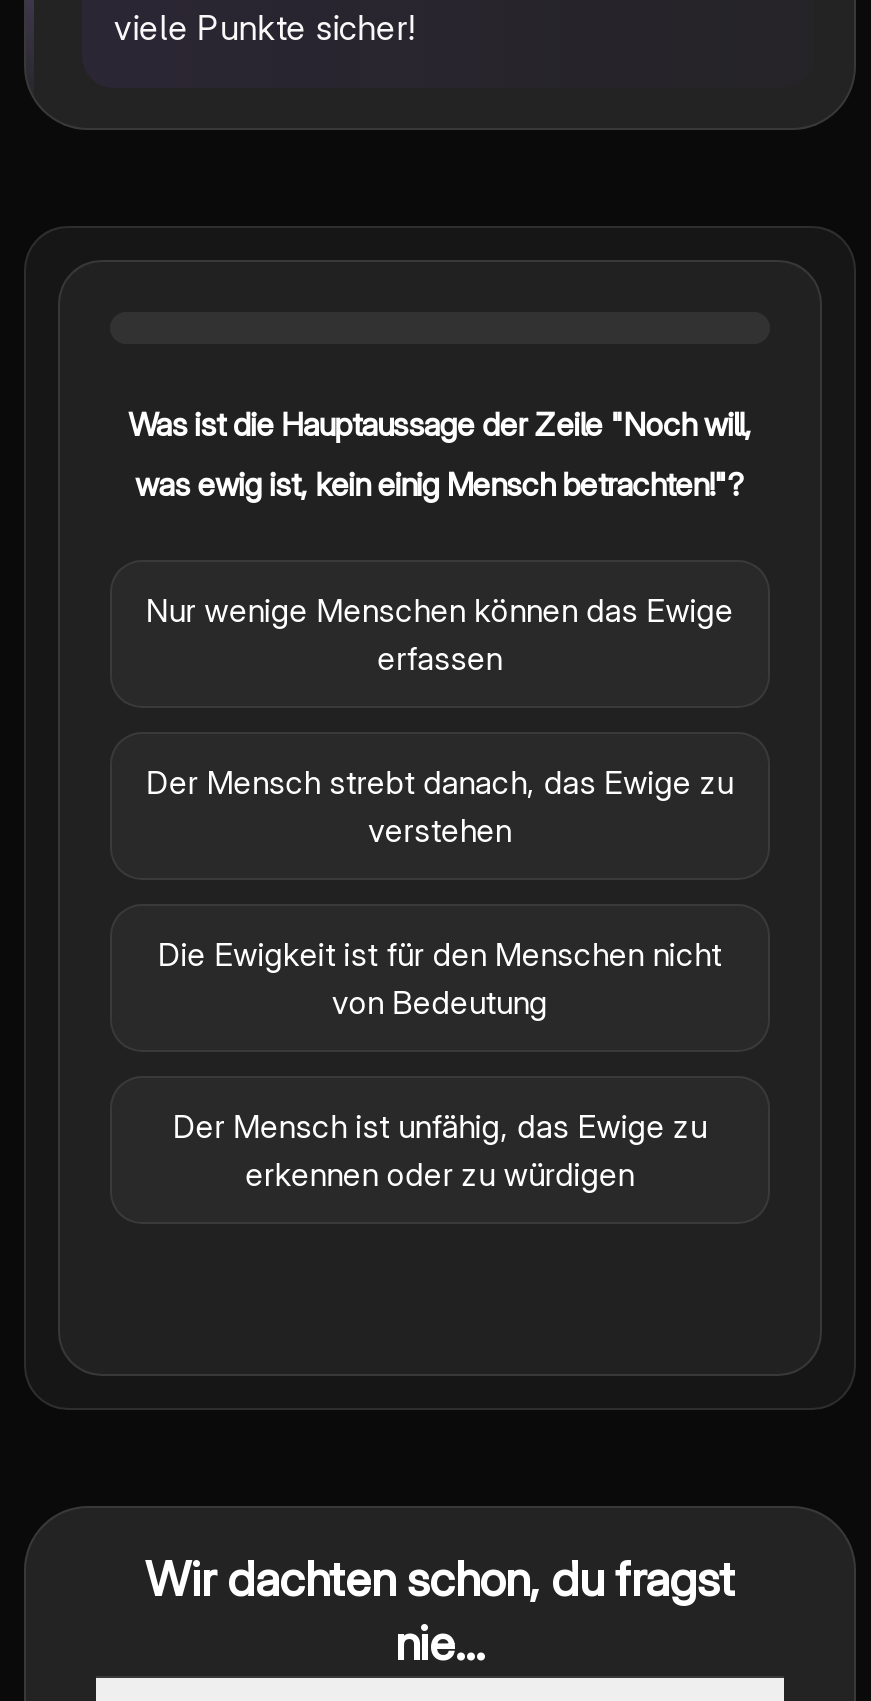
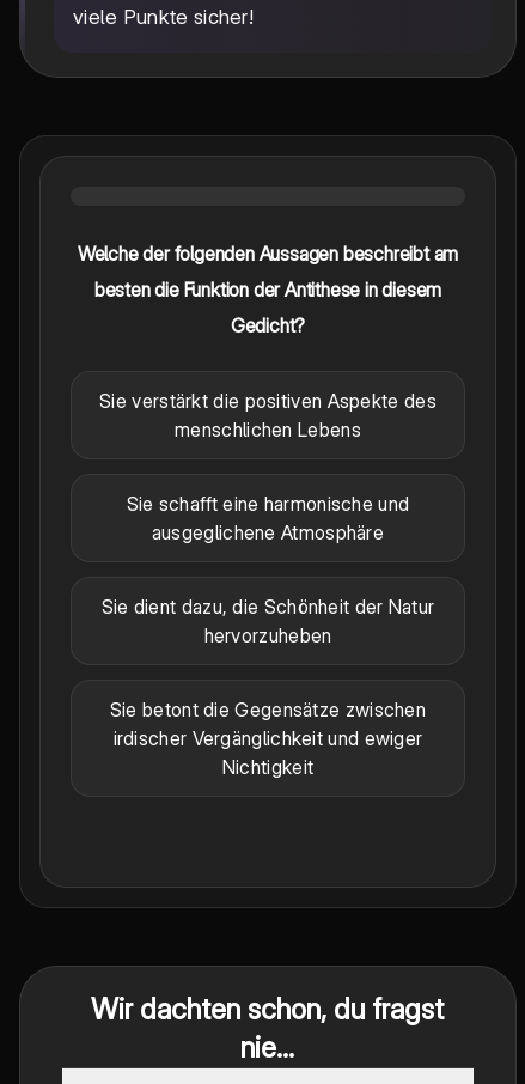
- Was ist die Hauptaussage der Zeile "Noch will,
- was ewig ist, kein einig Mensch betrachten!"?
- Nur wenige Menschen können das Ewige
- erfassen
- Der Mensch strebt danach, das Ewige zu
- verstehen
- Die Ewigkeit ist für den Menschen nicht
- von Bedeutung
- Der Mensch ist unfähig, das Ewige zu
- erkennen oder zu würdigen
+ Welche der folgenden Aussagen beschreibt am
+ besten die Funktion der Antithese in diesem
+ Gedicht?
+ Sie verstärkt die positiven Aspekte des
+ menschlichen Lebens
+ Sie schafft eine harmonische und
+ ausgeglichene Atmosphäre
+ Sie dient dazu, die Schönheit der Natur
+ hervorzuheben
+ Sie betont die Gegensätze zwischen
+ irdischer Vergänglichkeit und ewiger
+ Nichtigkeit
